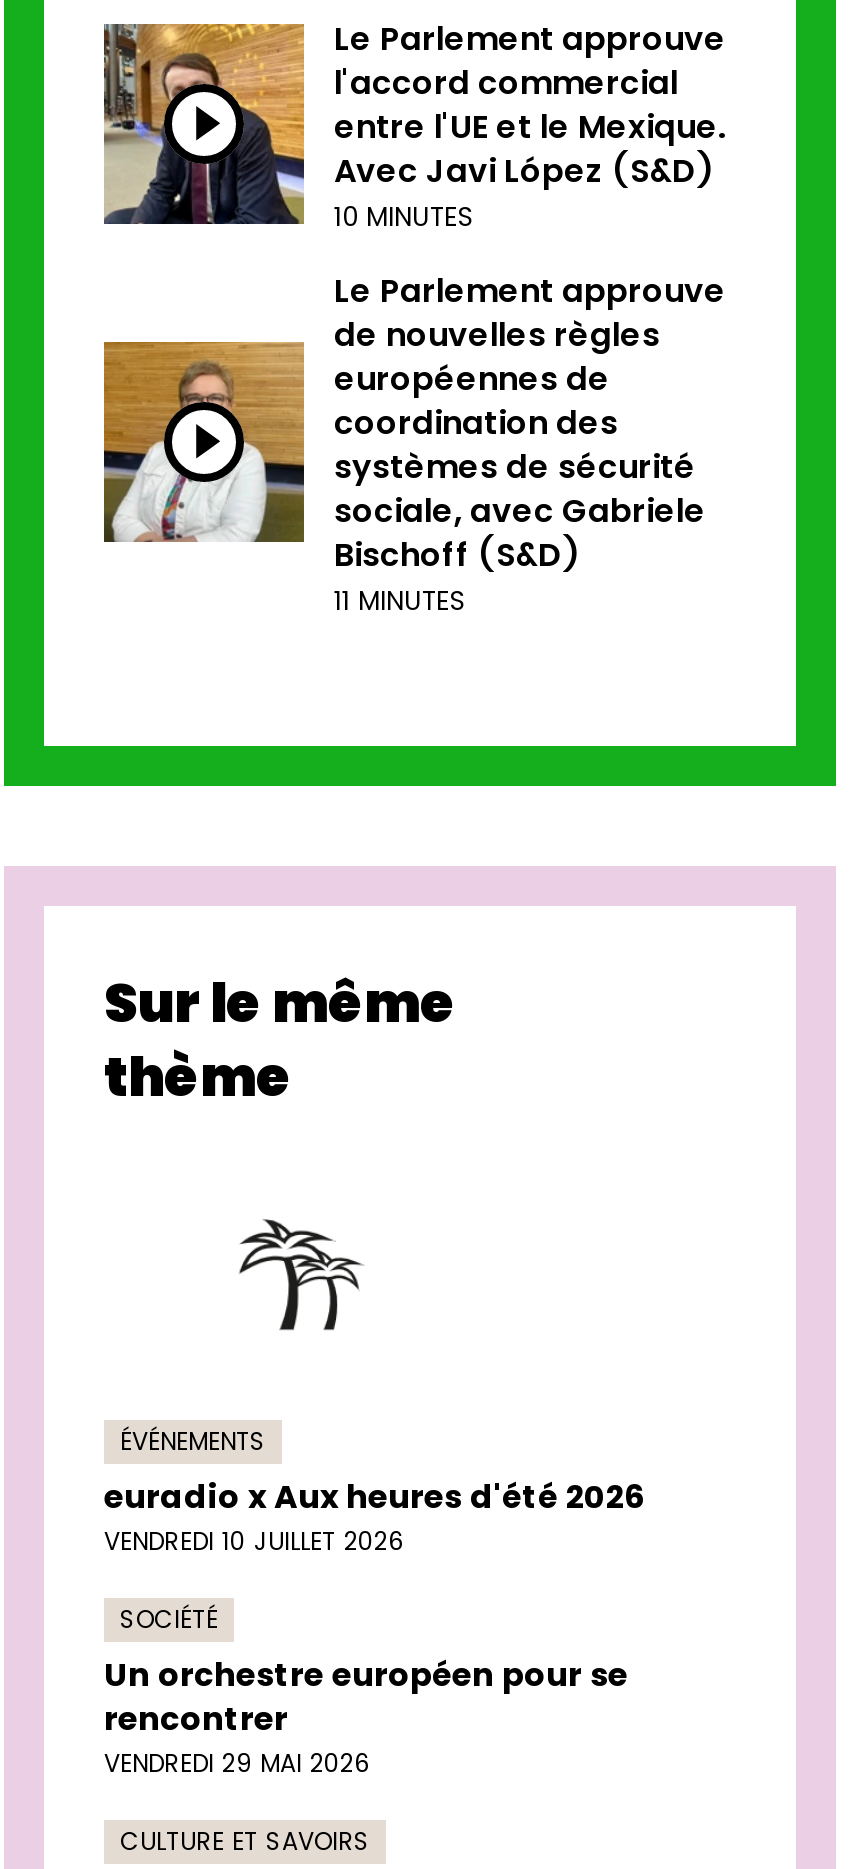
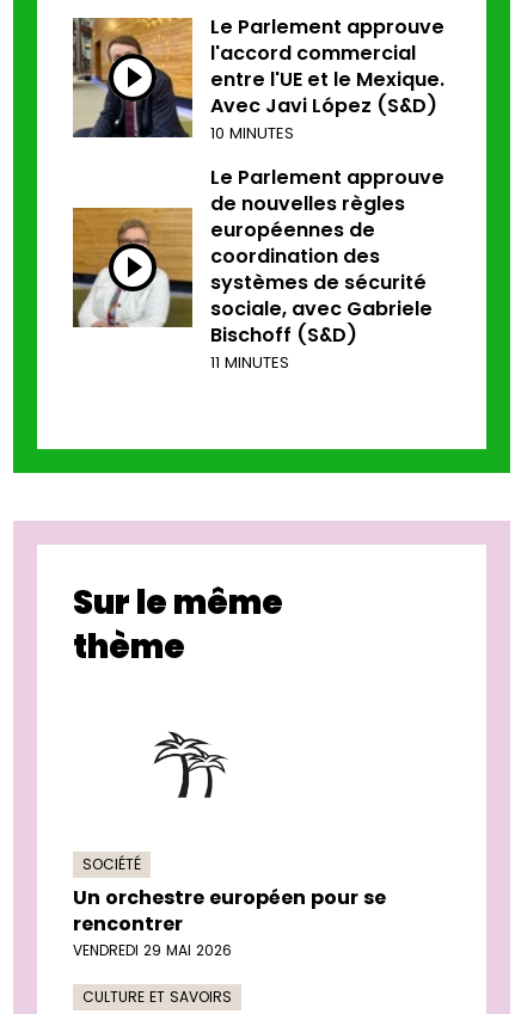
- ÉVÉNEMENTS
- euradio x Aux heures d'été 2026
- VENDREDI 10 JUILLET 2026
